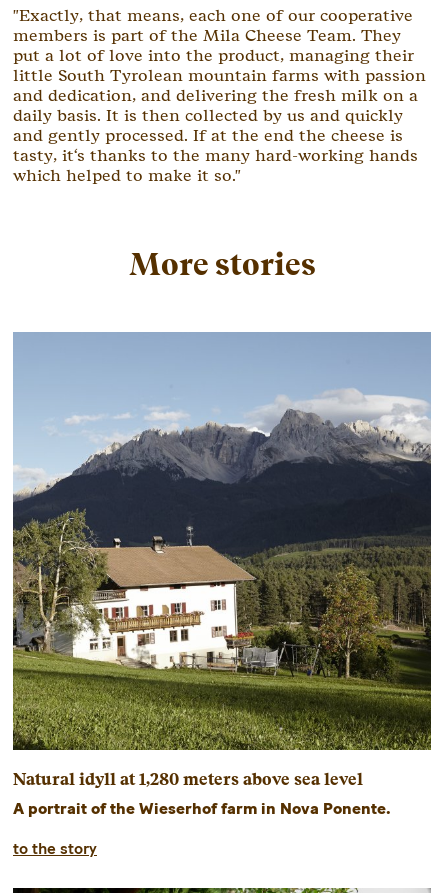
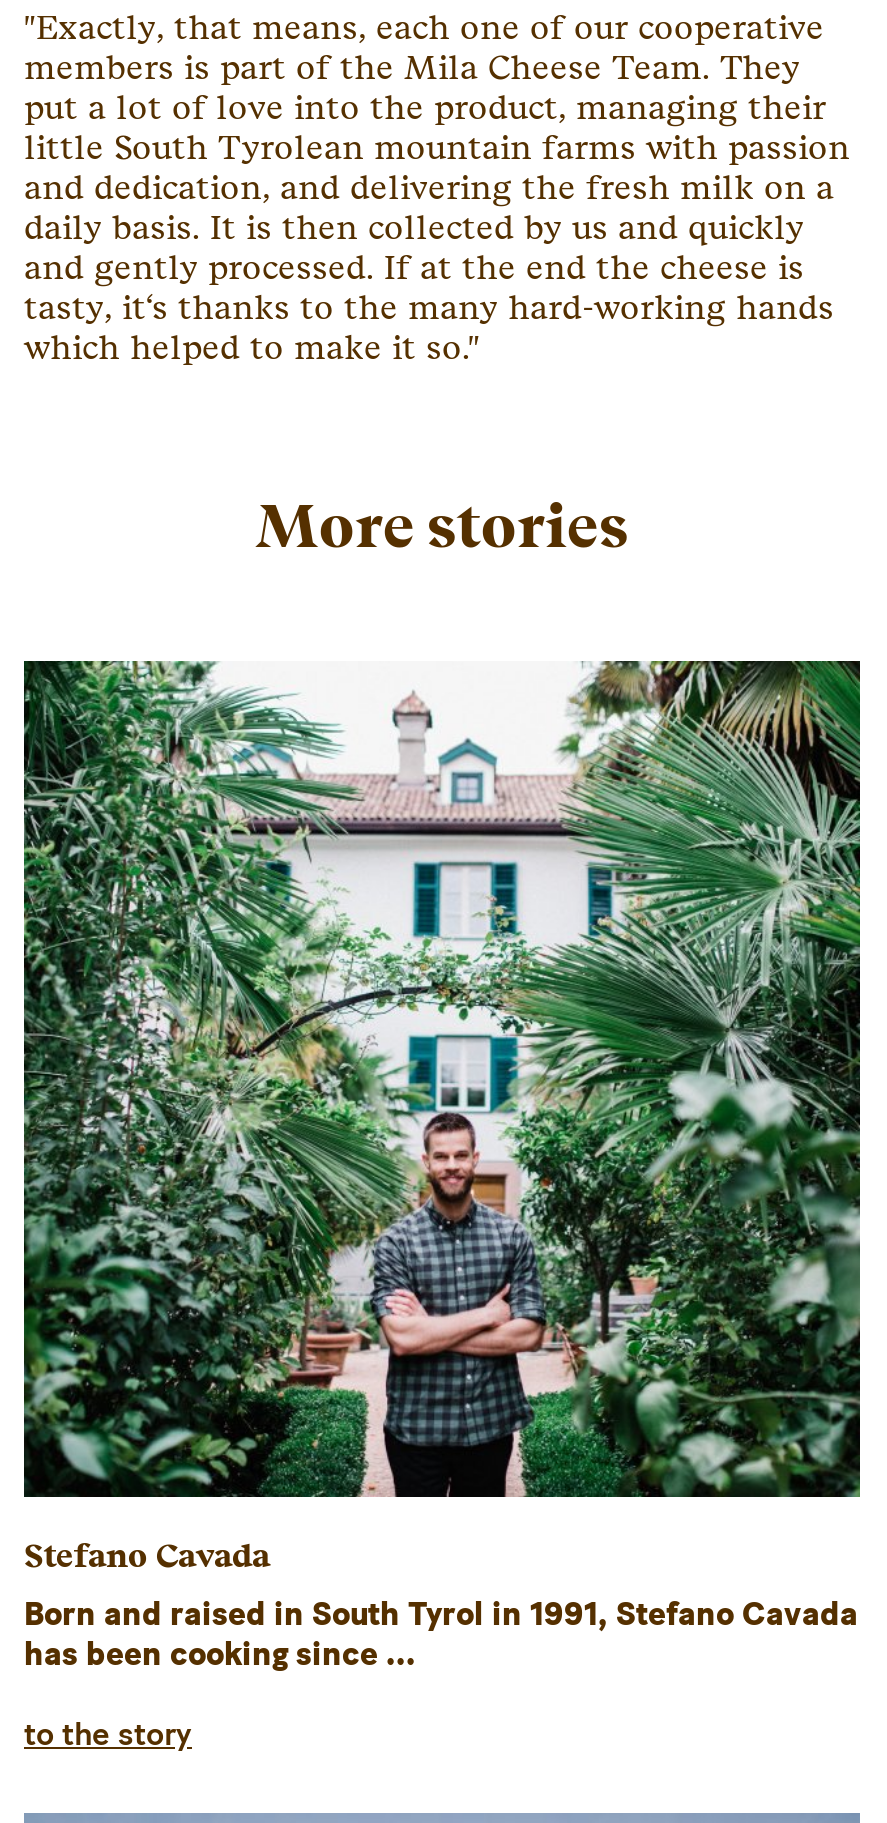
- [image]
- Natural idyll at 1,280 meters above sea level
+ [image]
+ Stefano Cavada

- A portrait of the Wieserhof farm in Nova Ponente.
+ Born and raised in South Tyrol in 1991, Stefano Cavada
+ has been cooking since ...
